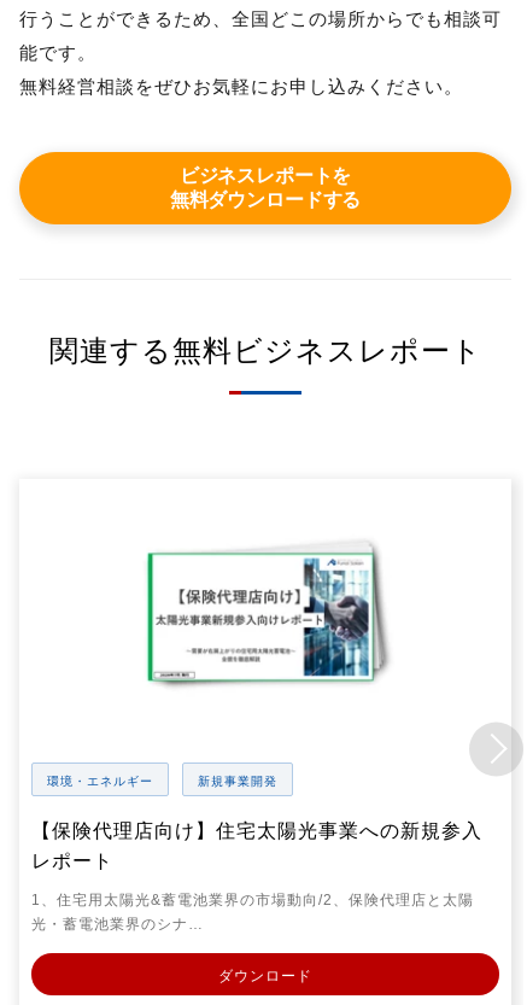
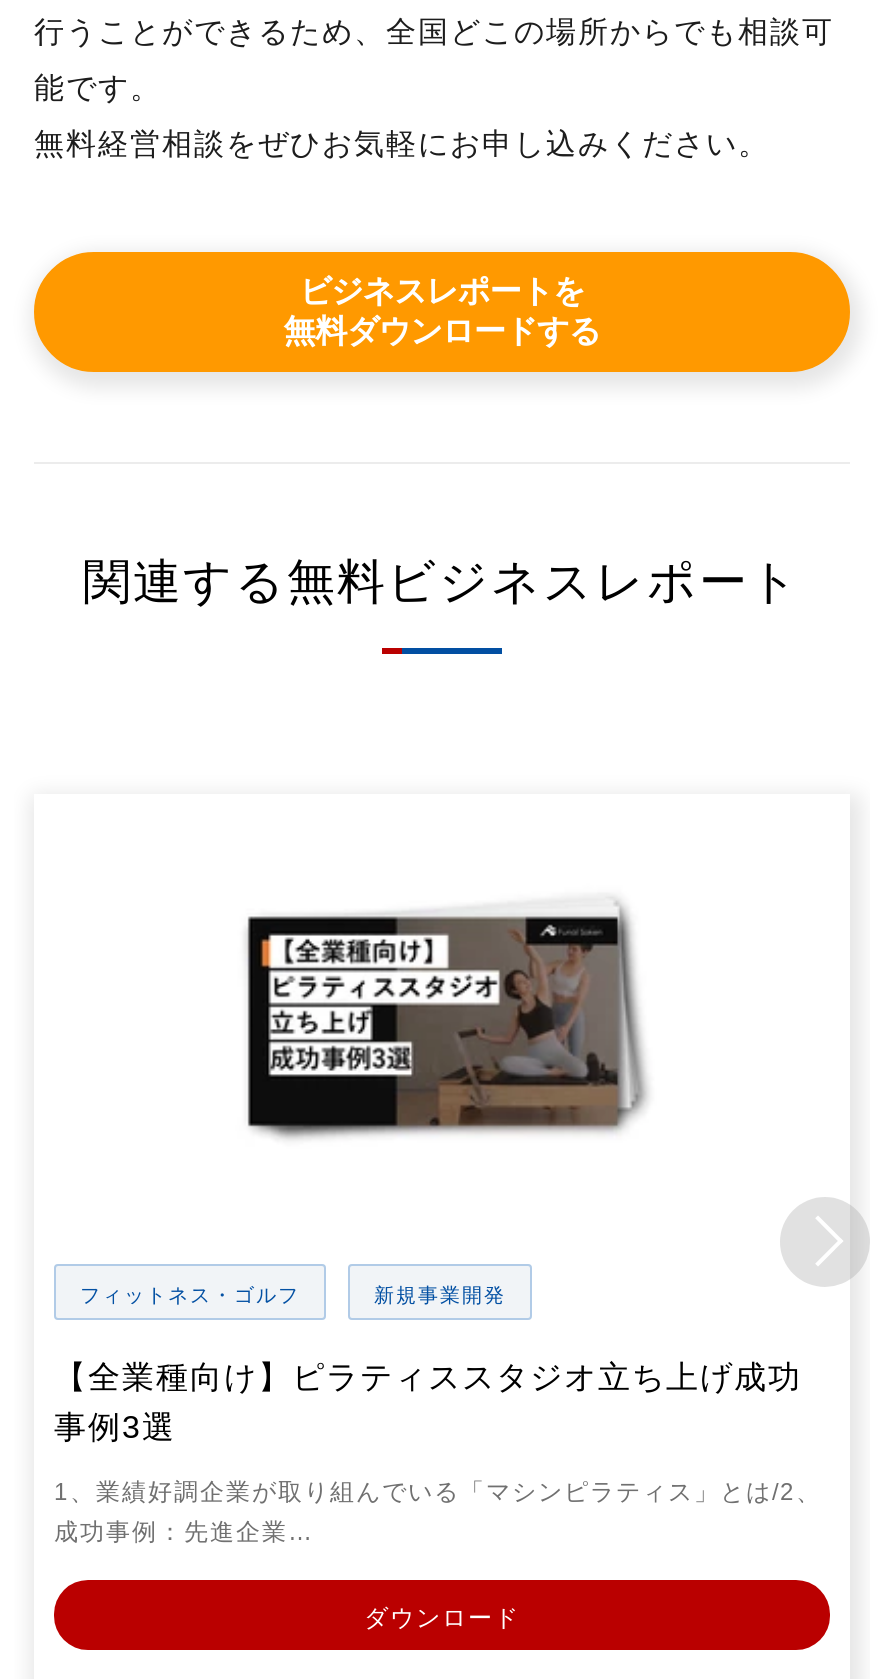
- [image]
+ [image]

- 環境・エネルギー
+ フィットネス・ゴルフ

- 【保険代理店向け】住宅太陽光事業への新規参入
+ 【全業種向け】ピラティススタジオ立ち上げ成功

- レポート
+ 事例3選

- 1、住宅用太陽光&蓄電池業界の市場動向/2、保険代理店と太陽
- 光・蓄電池業界のシナ…
+ 1、業績好調企業が取り組んでいる「マシンピラティス」とは/2、
+ 成功事例：先進企業…
